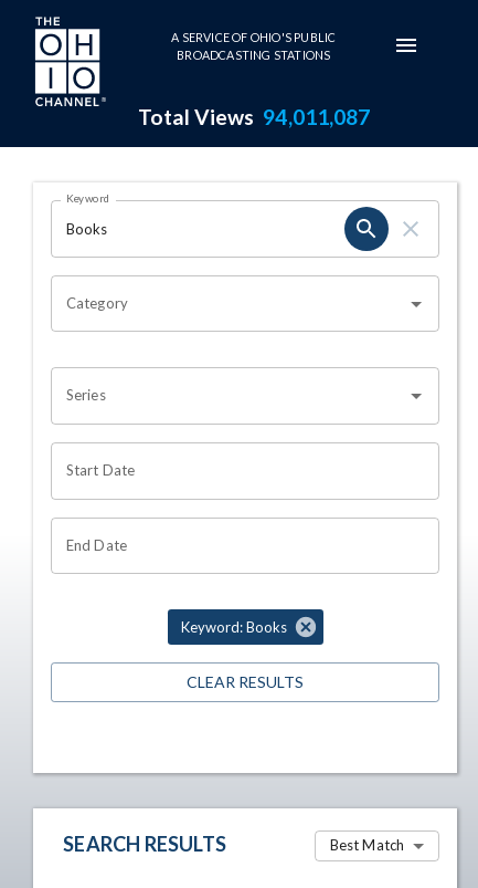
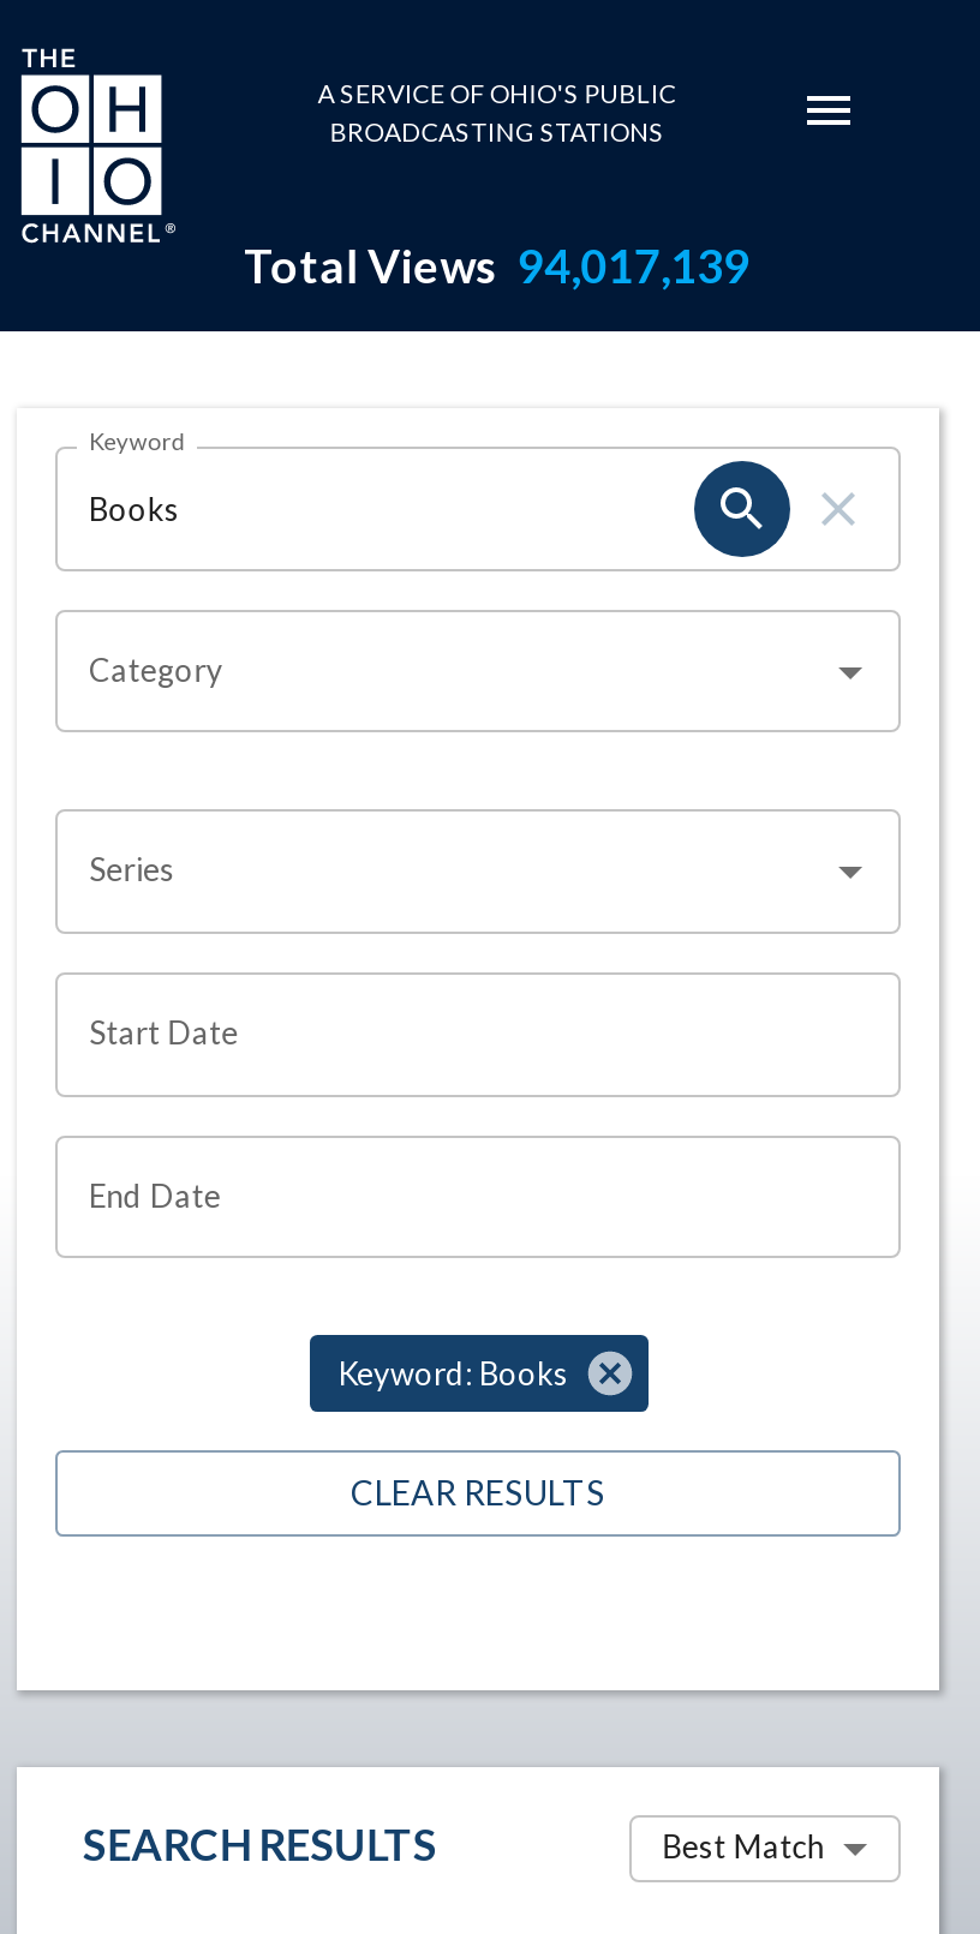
- Total Views 94,011,087
+ Total Views 94,017,139
